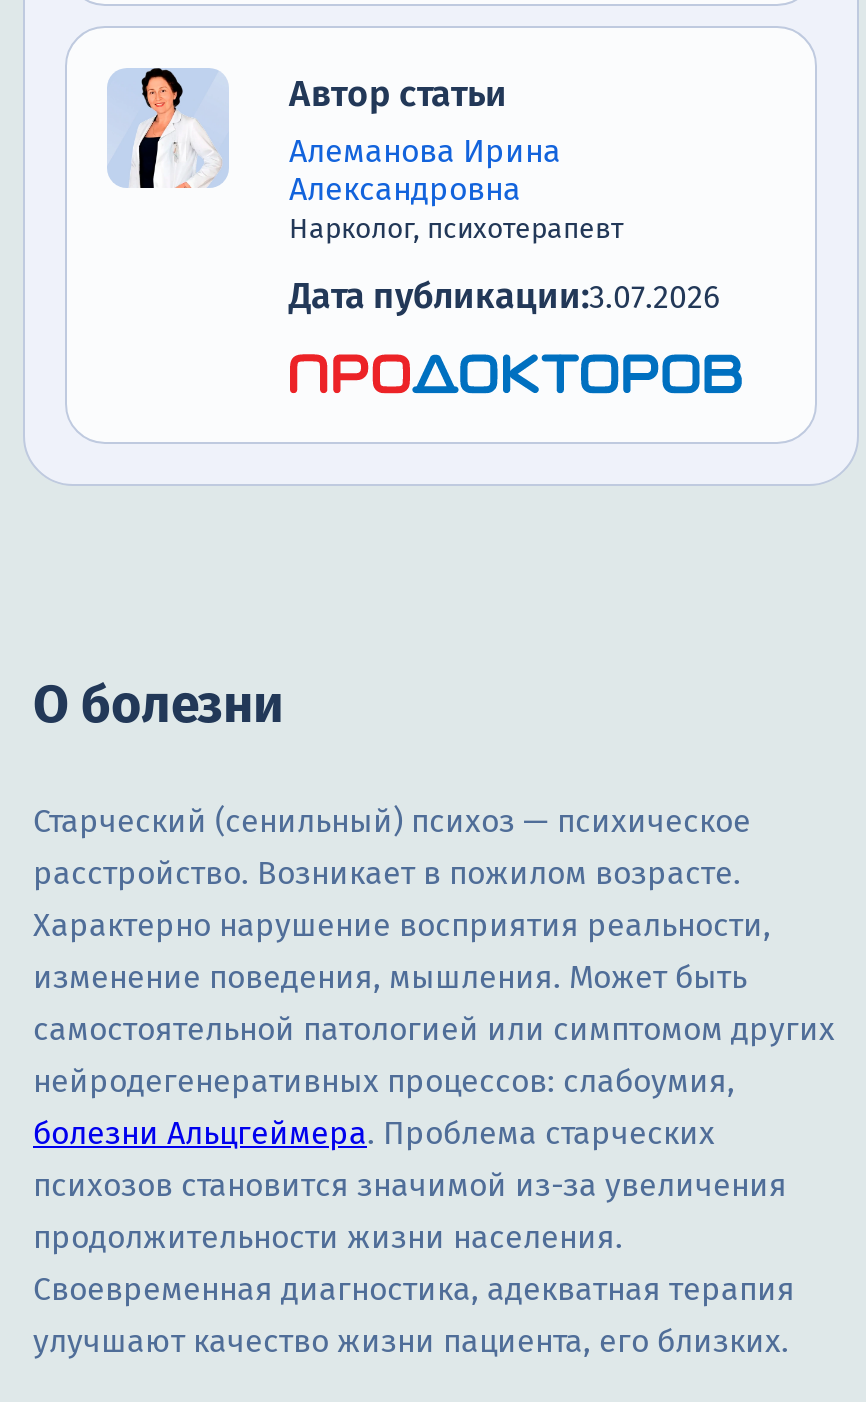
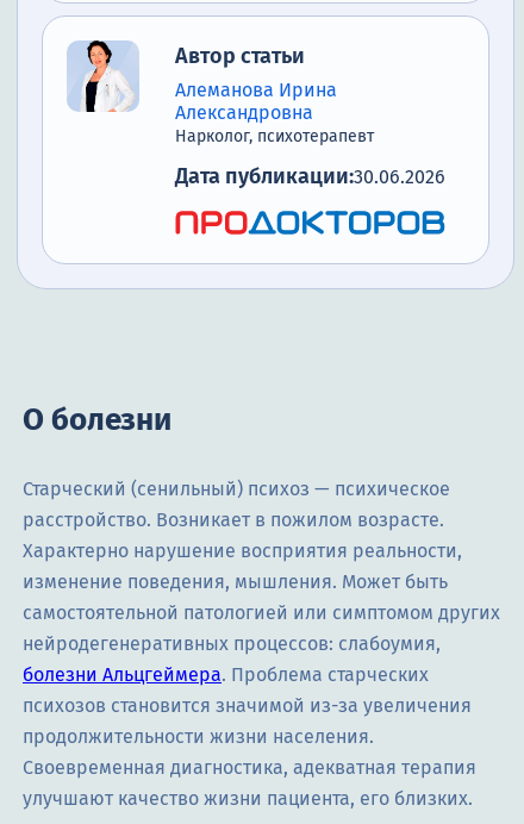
- Дата публикации:3.07.2026
+ Дата публикации:30.06.2026
